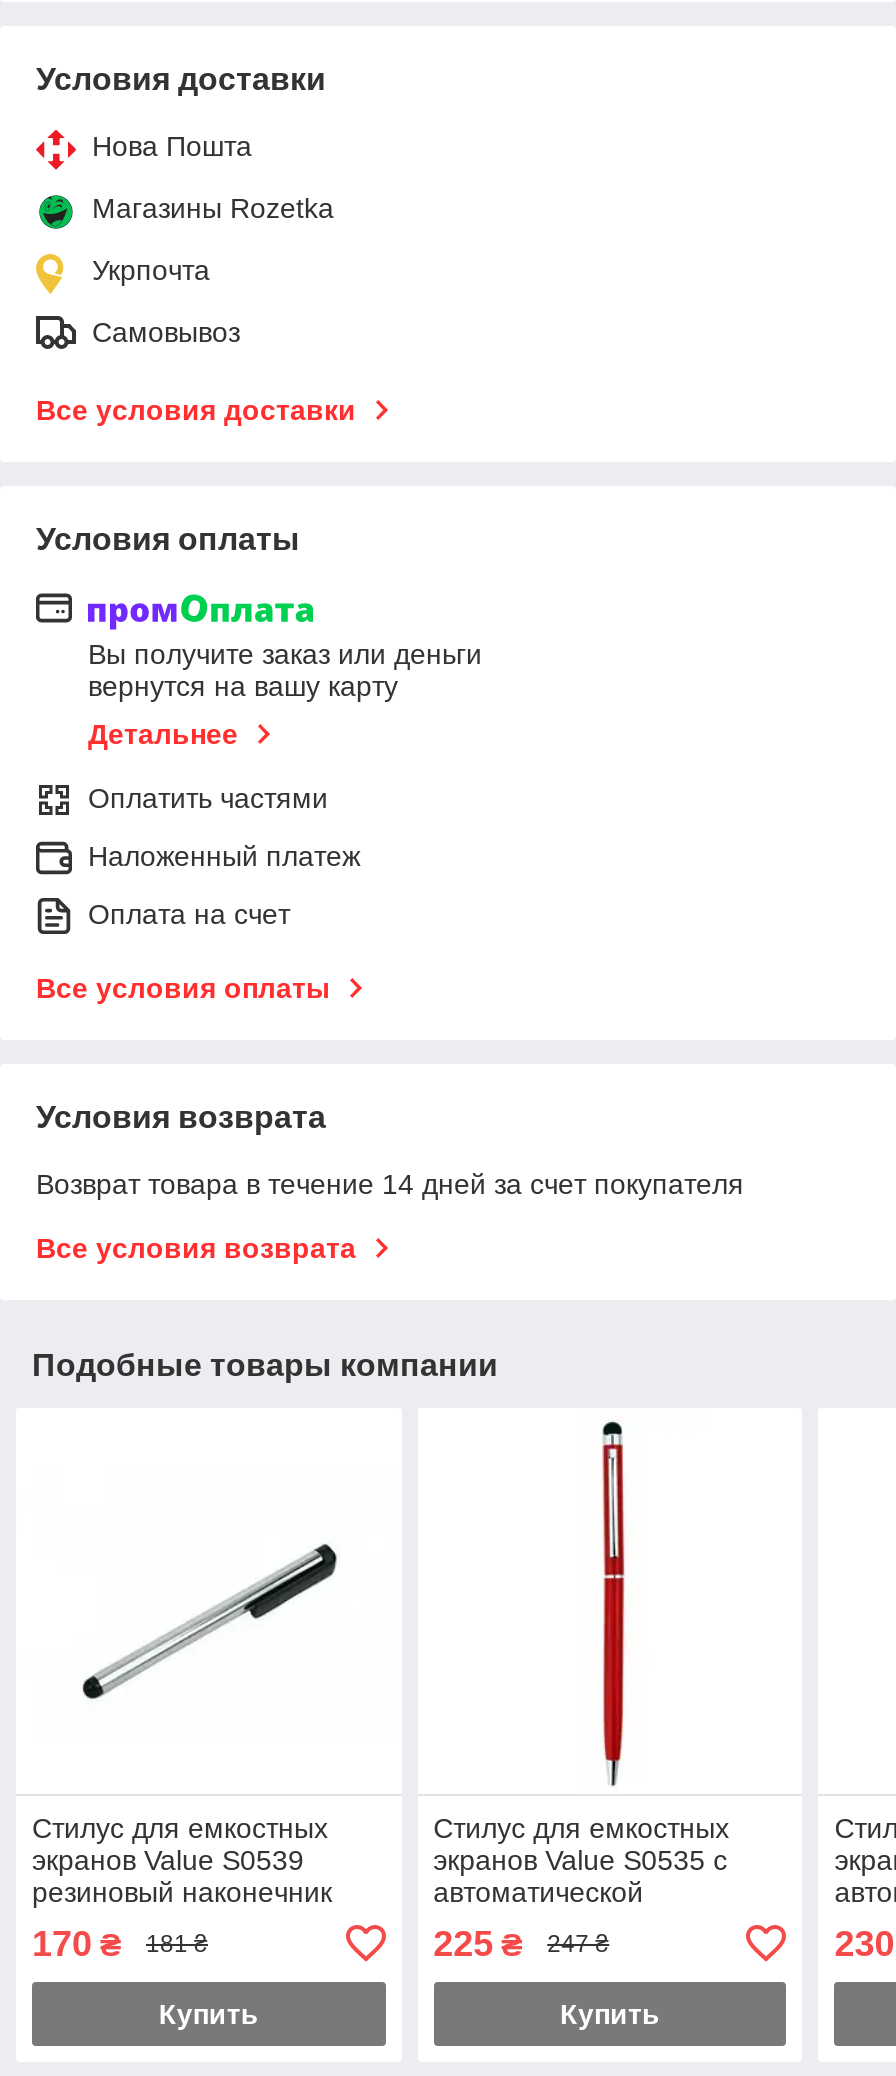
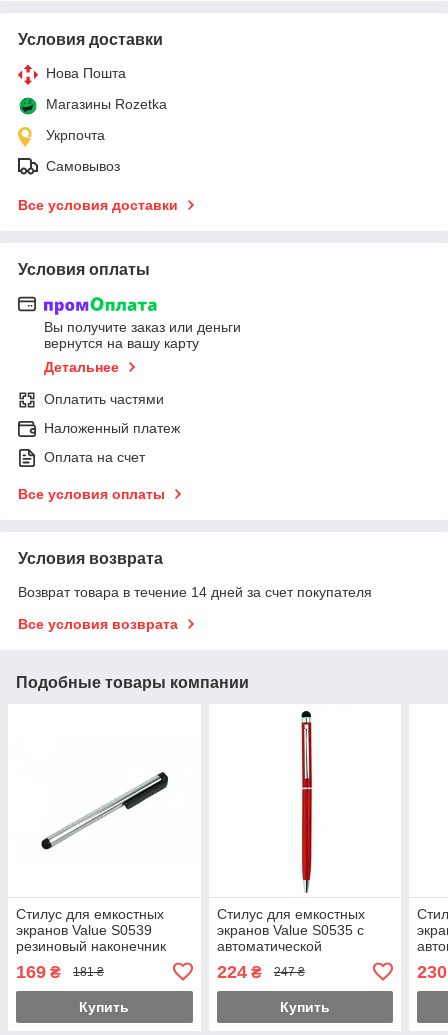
- 170 ₴
+ 169 ₴

- 225 ₴
+ 224 ₴
